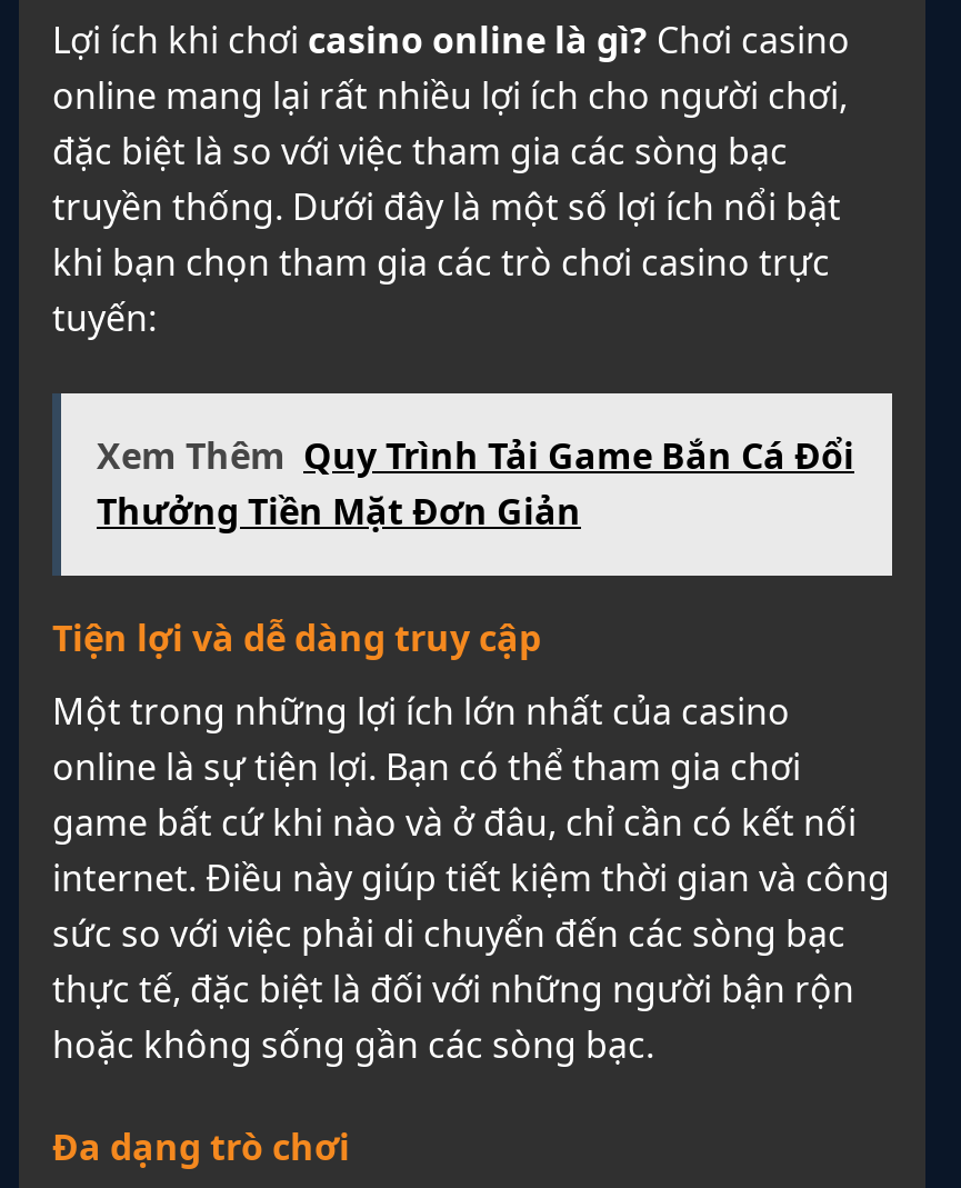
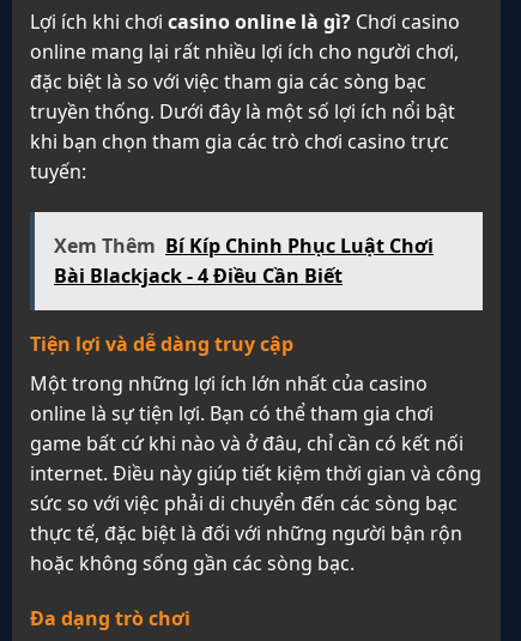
- Xem Thêm Quy Trình Tải Game Bắn Cá Đổi
- Thưởng Tiền Mặt Đơn Giản
+ Xem Thêm Bí Kíp Chinh Phục Luật Chơi
+ Bài Blackjack - 4 Điều Cần Biết
